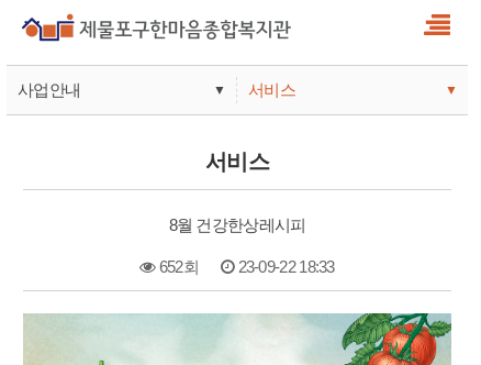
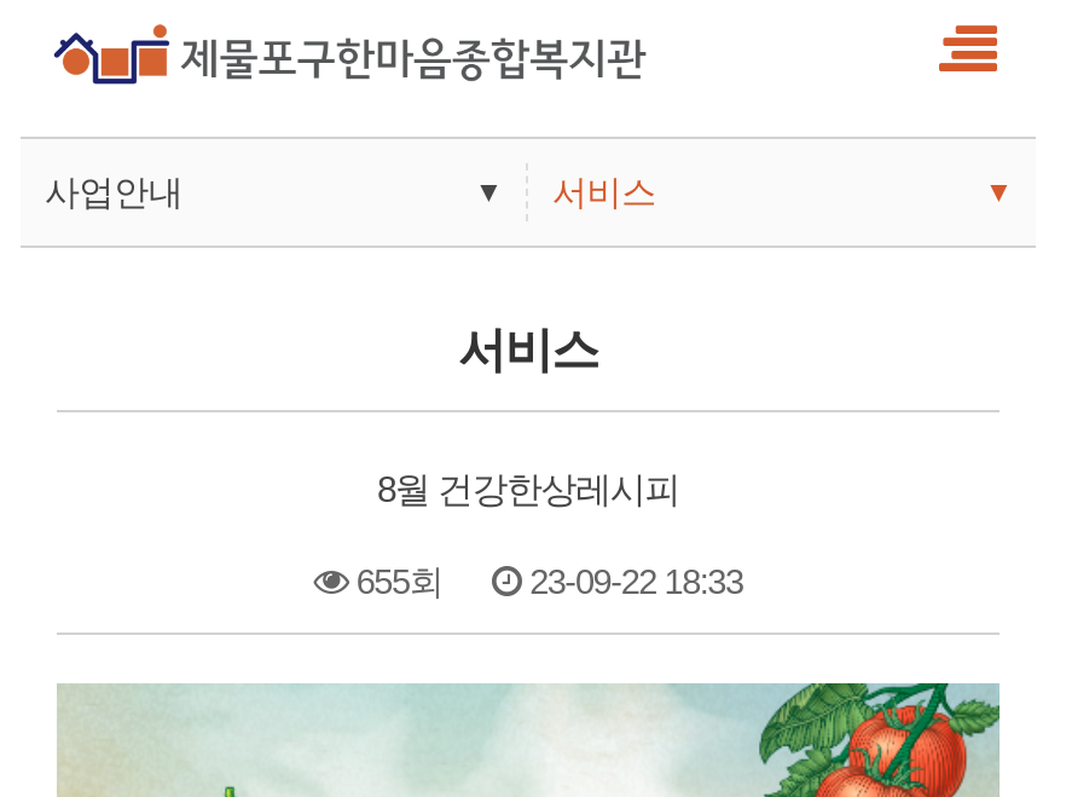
- 652회
+ 655회
